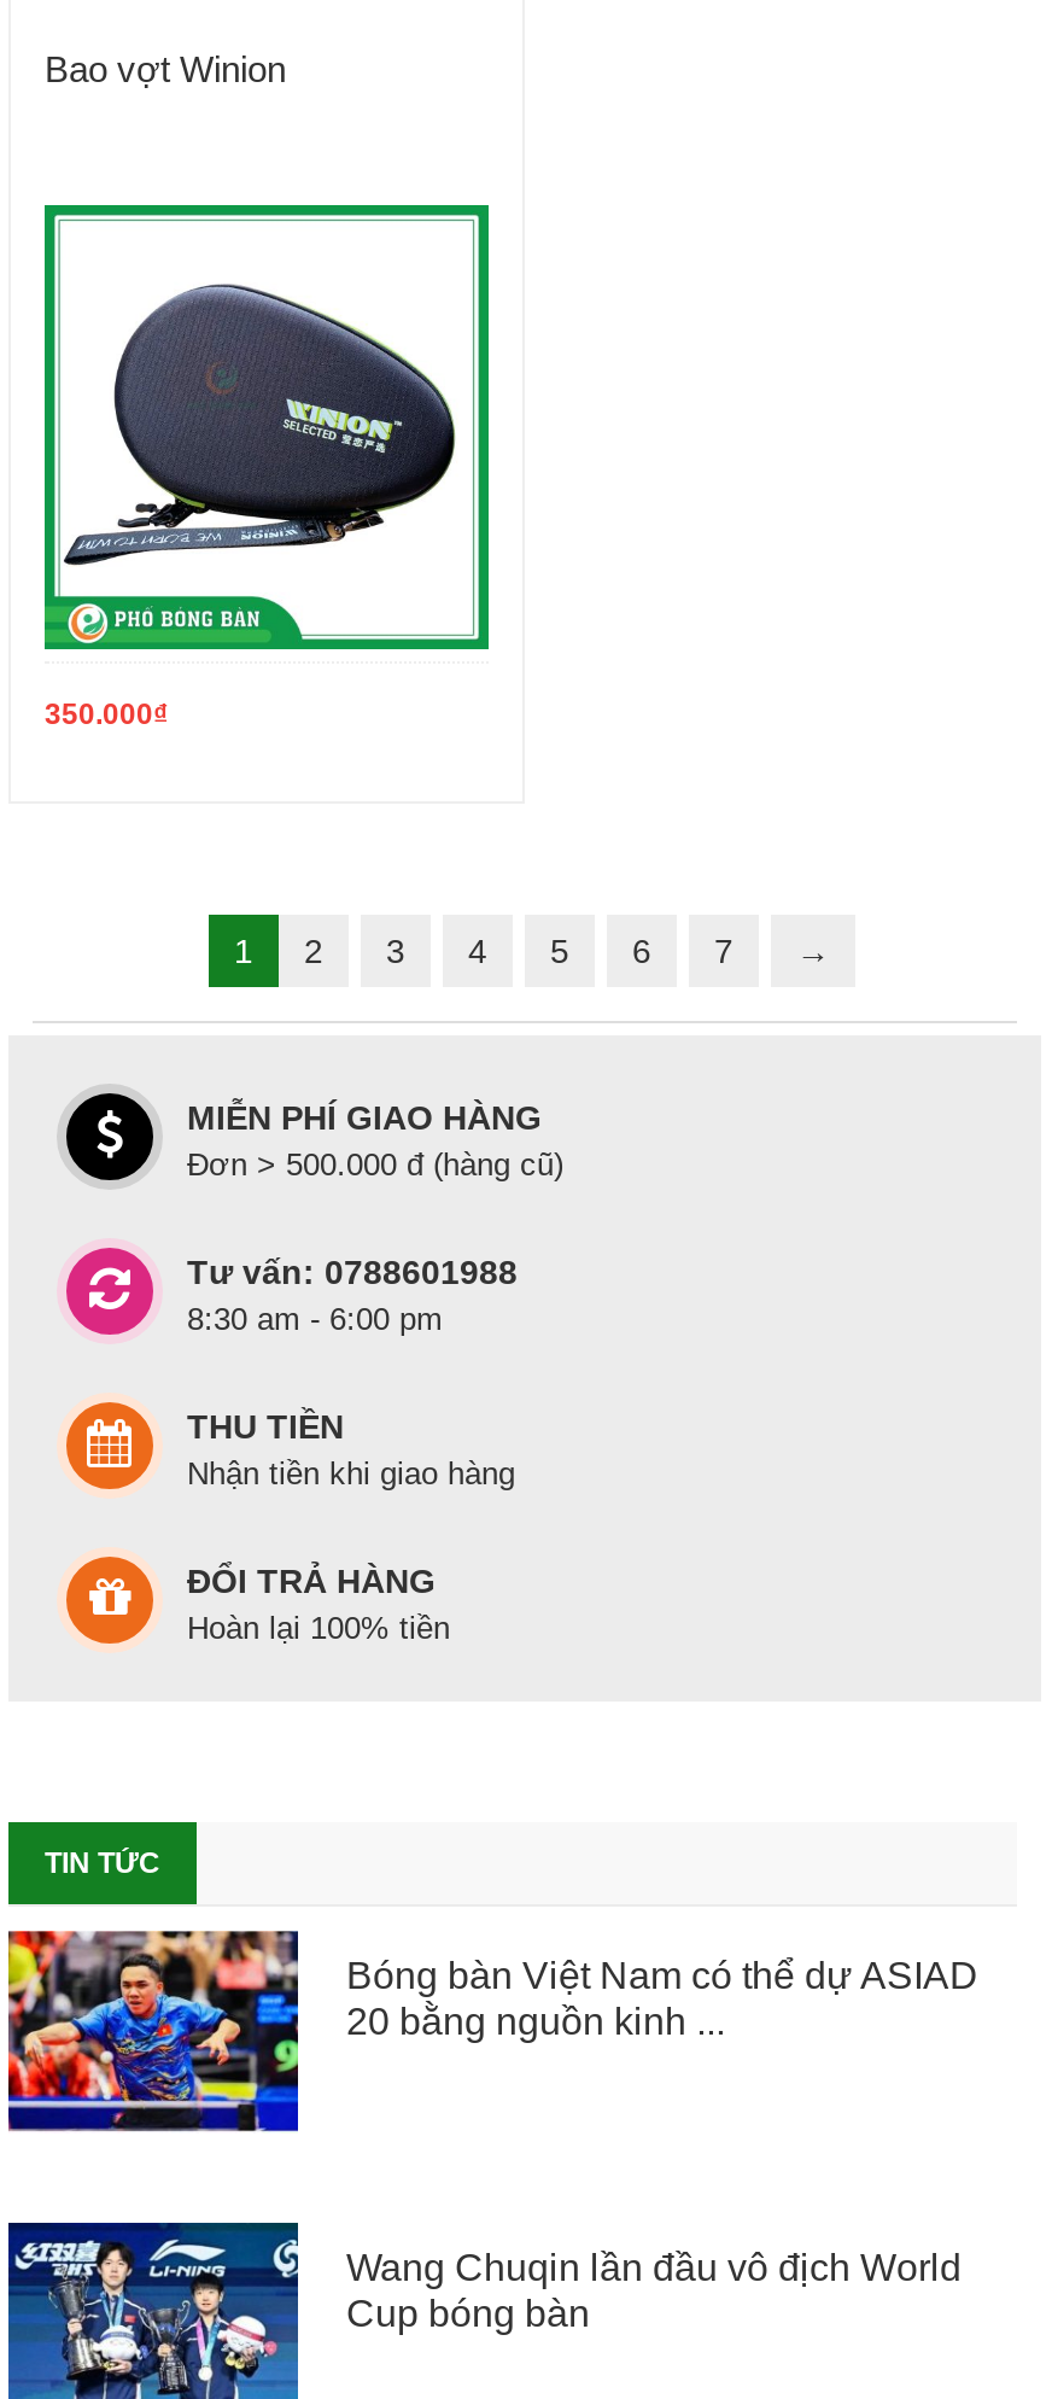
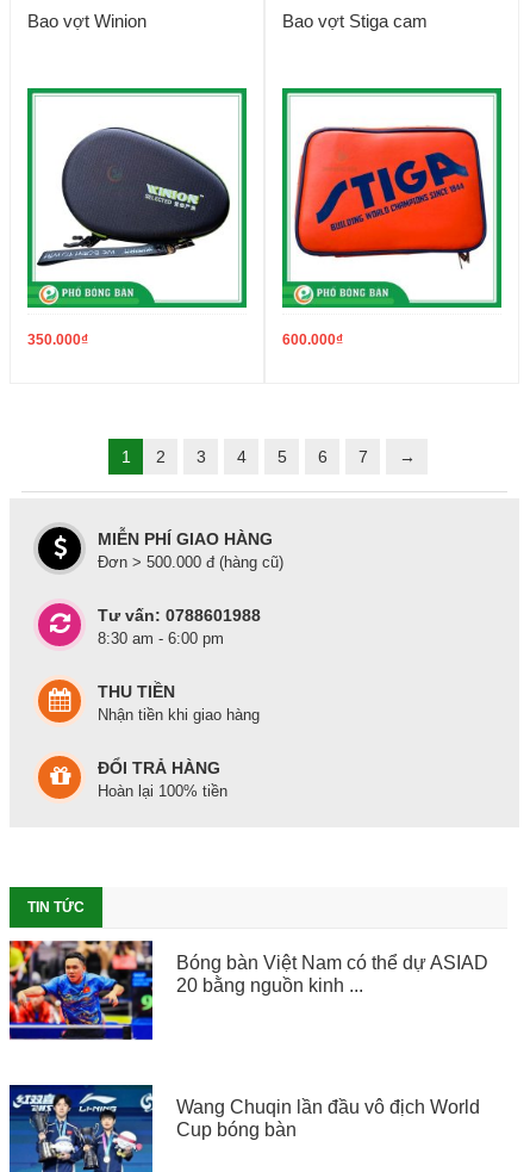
+ [image]
+ 600.000₫

+ Bao vợt Stiga cam
